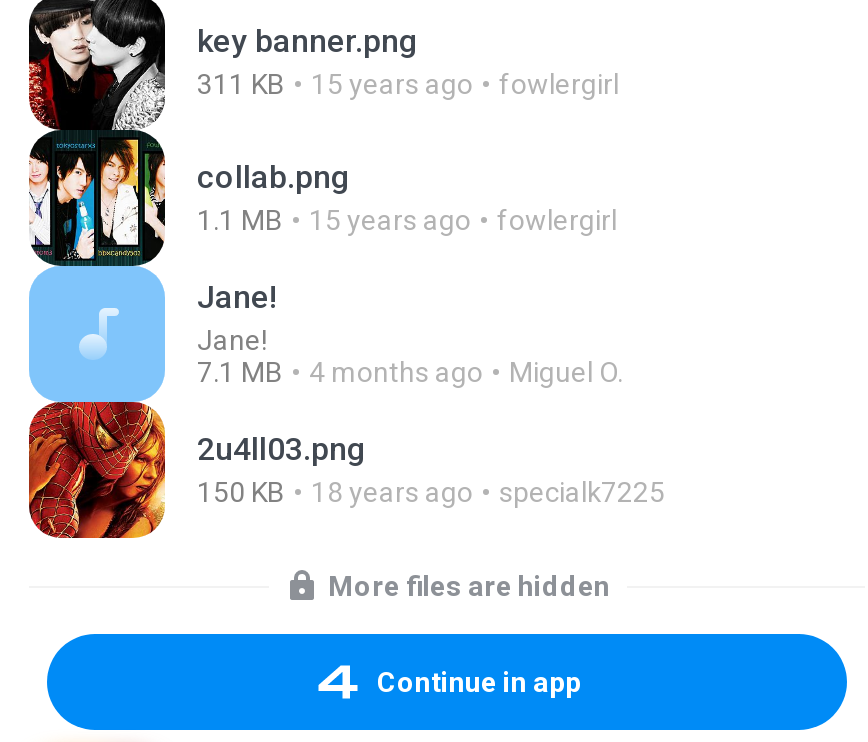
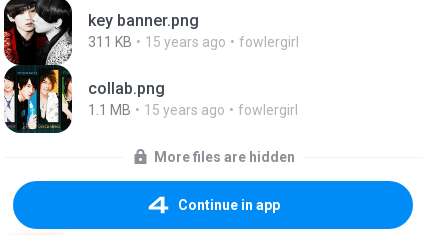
- [image]
- Jane!
- Jane!
- 7.1 MB
- 4 months ago
- Miguel O.
- 2u4ll03.png
- 150 KB
- 18 years ago
- specialk7225
